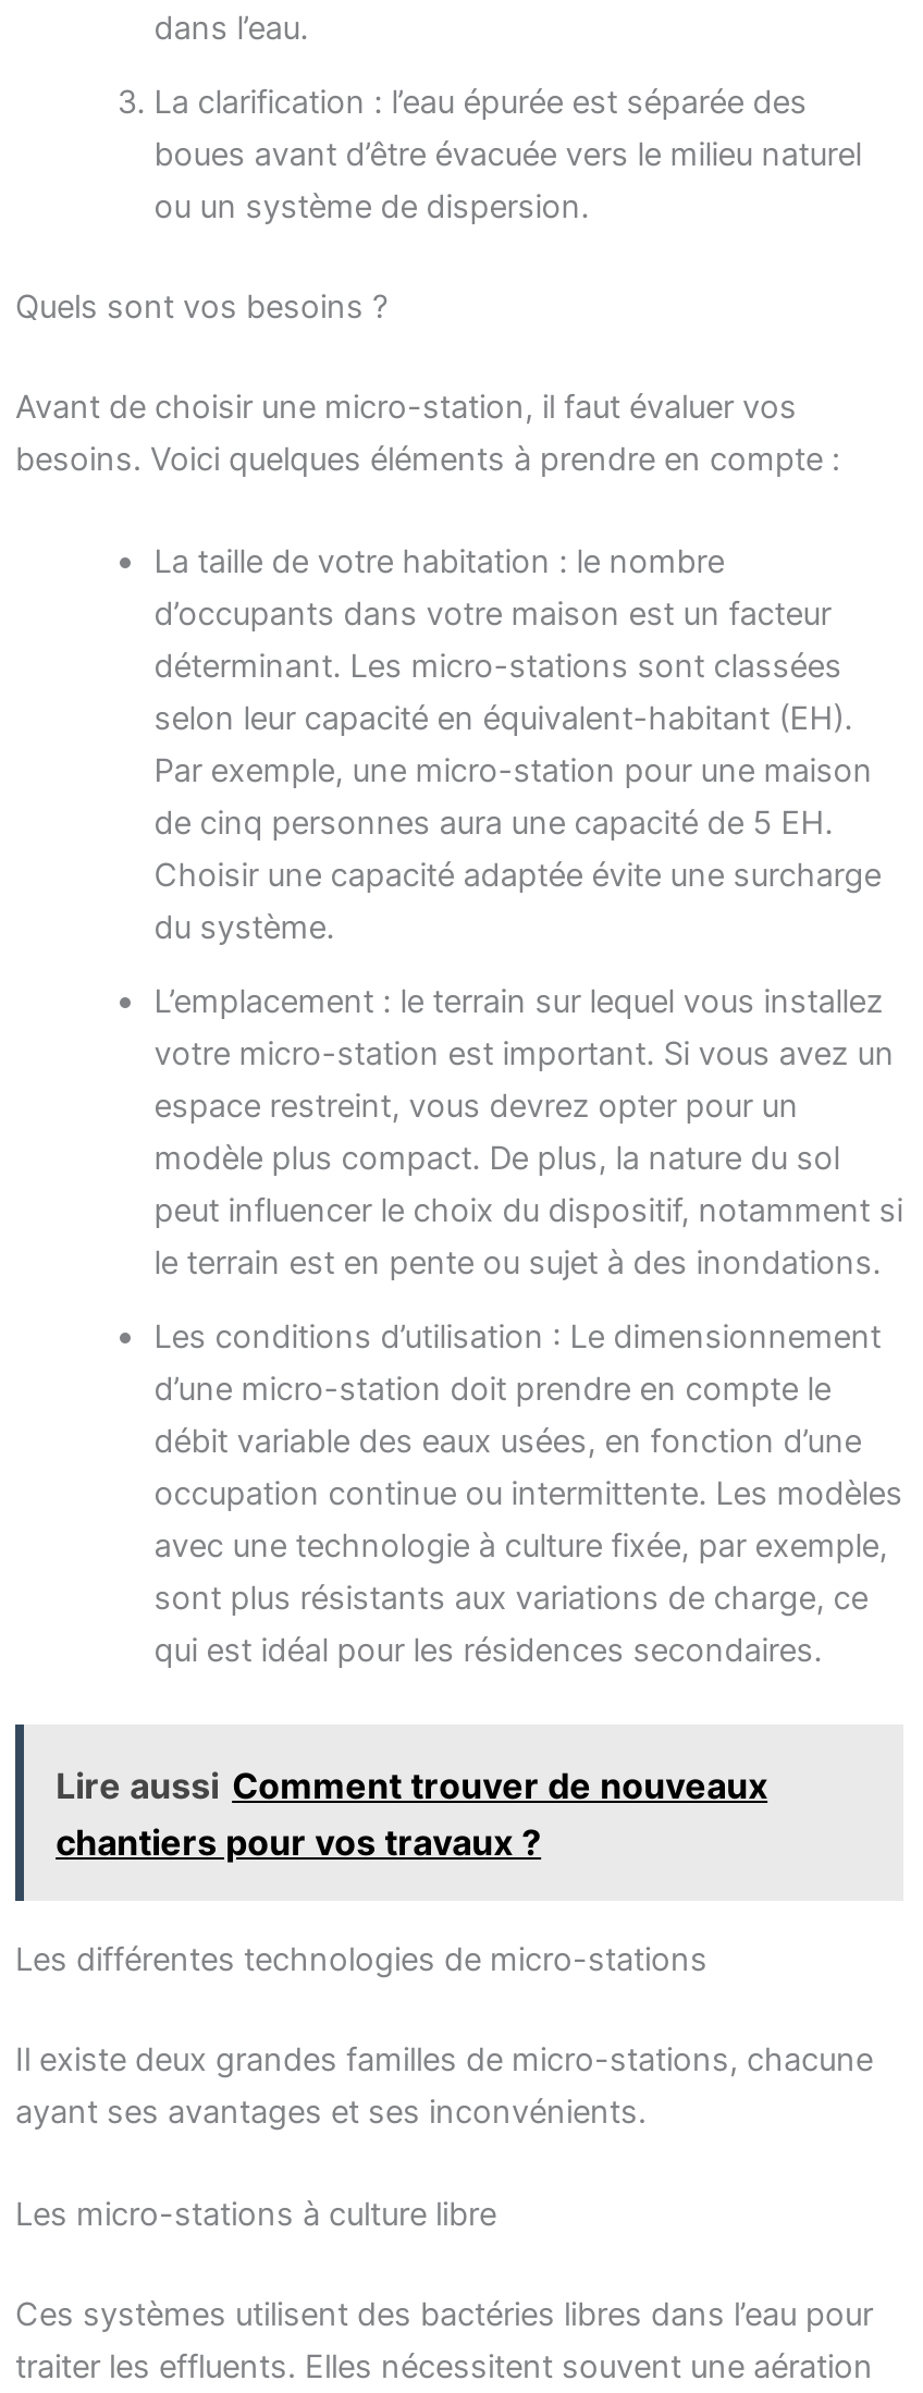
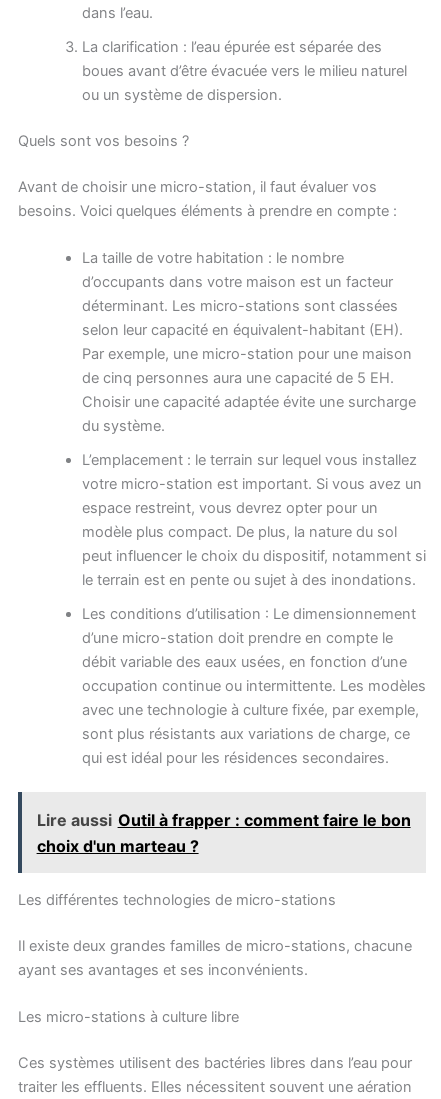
- Lire aussi Comment trouver de nouveaux
- chantiers pour vos travaux ?
+ Lire aussi Outil à frapper : comment faire le bon
+ choix d'un marteau ?
